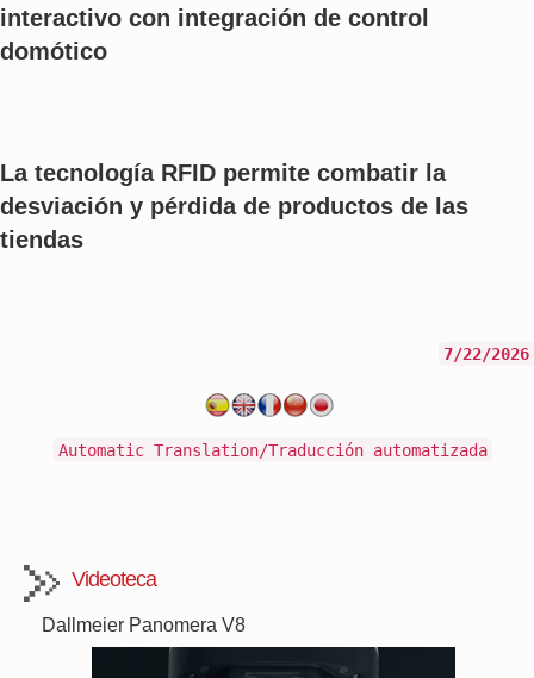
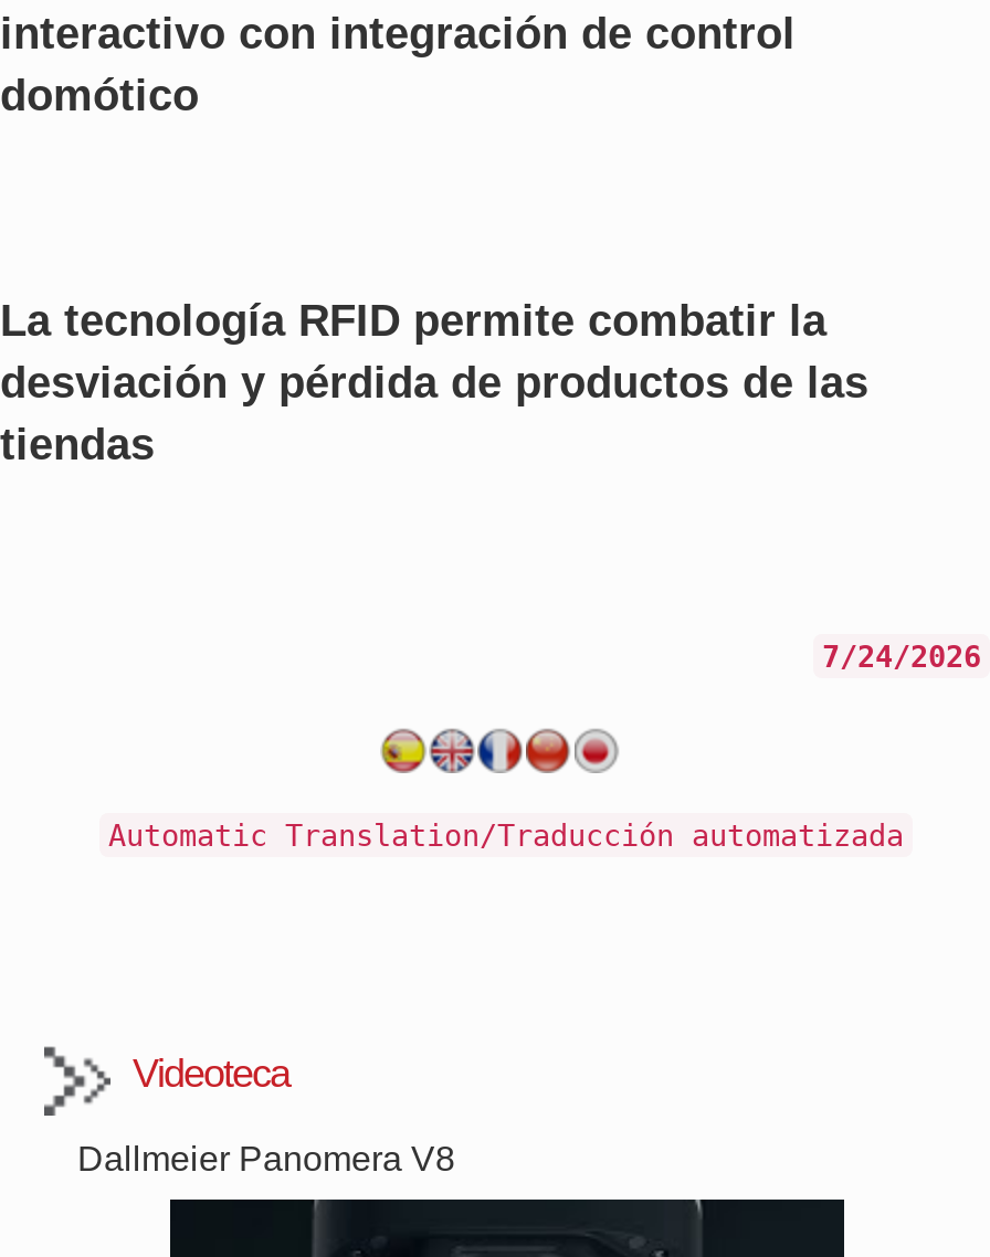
- 7/22/2026
+ 7/24/2026
